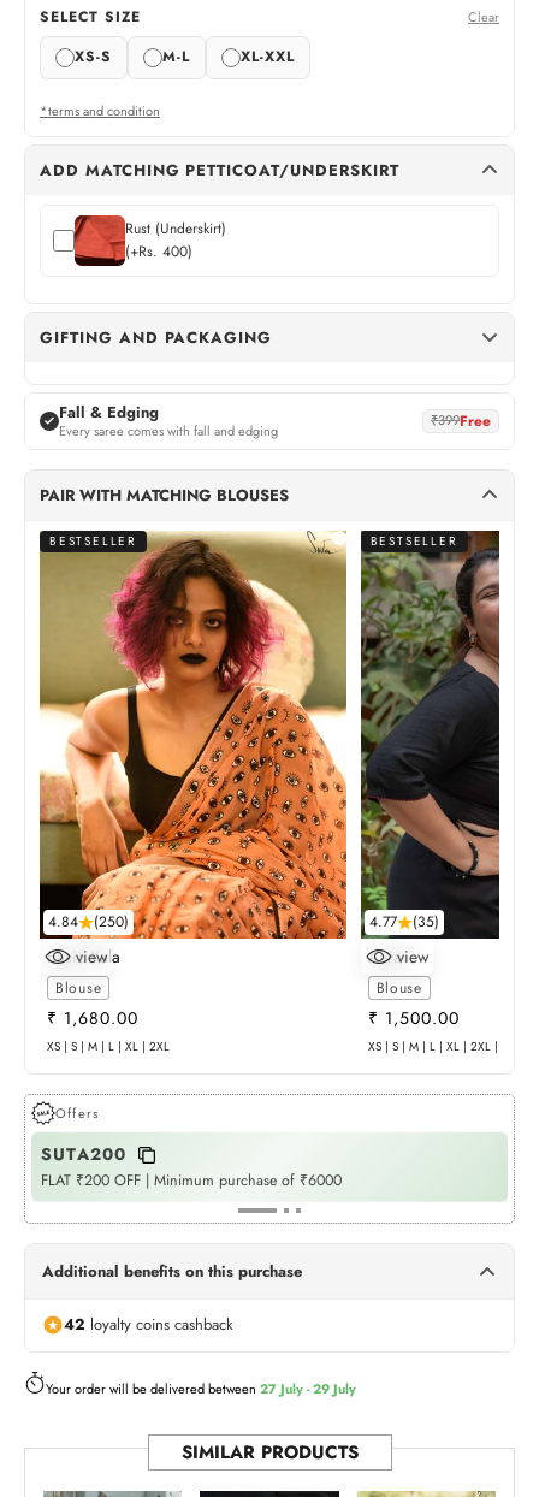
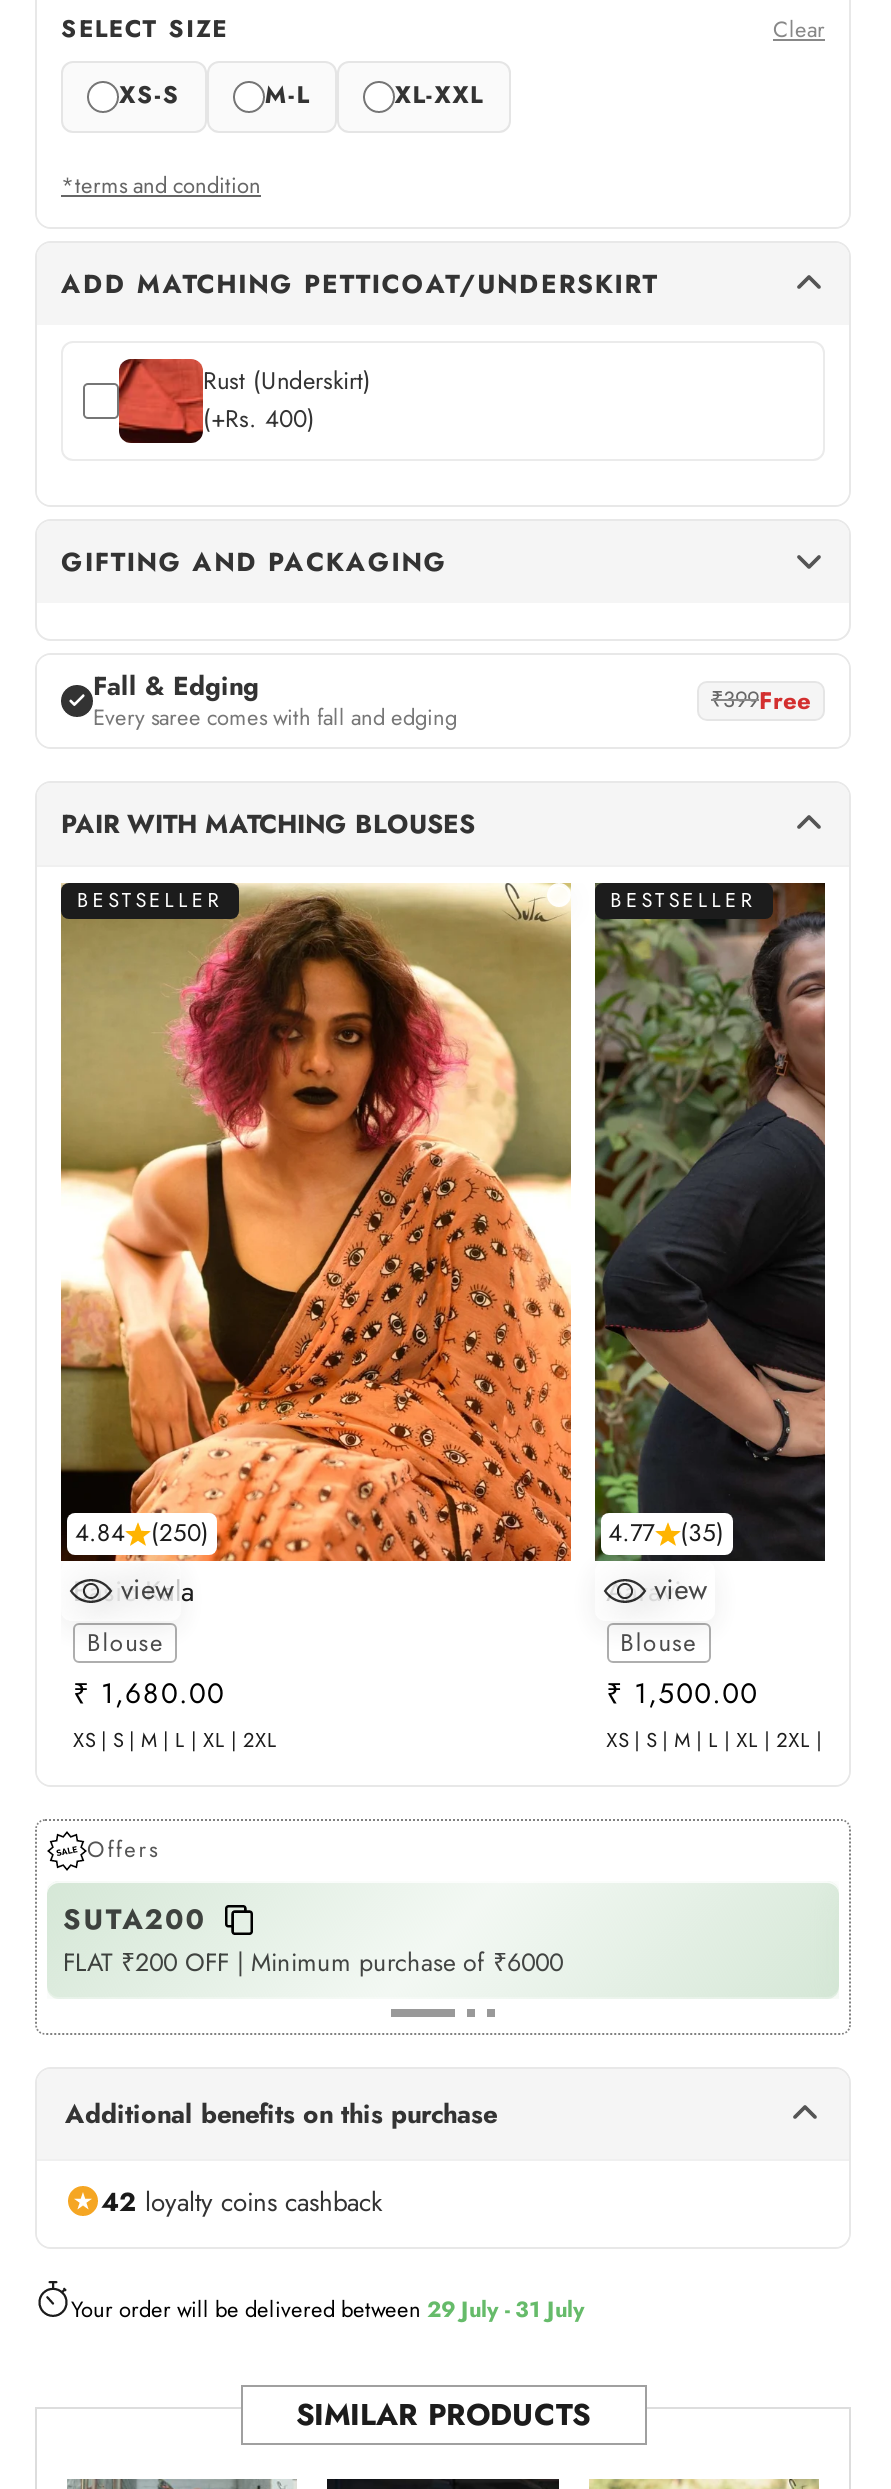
- Your order will be delivered between 27 July - 29 July
+ Your order will be delivered between 29 July - 31 July
